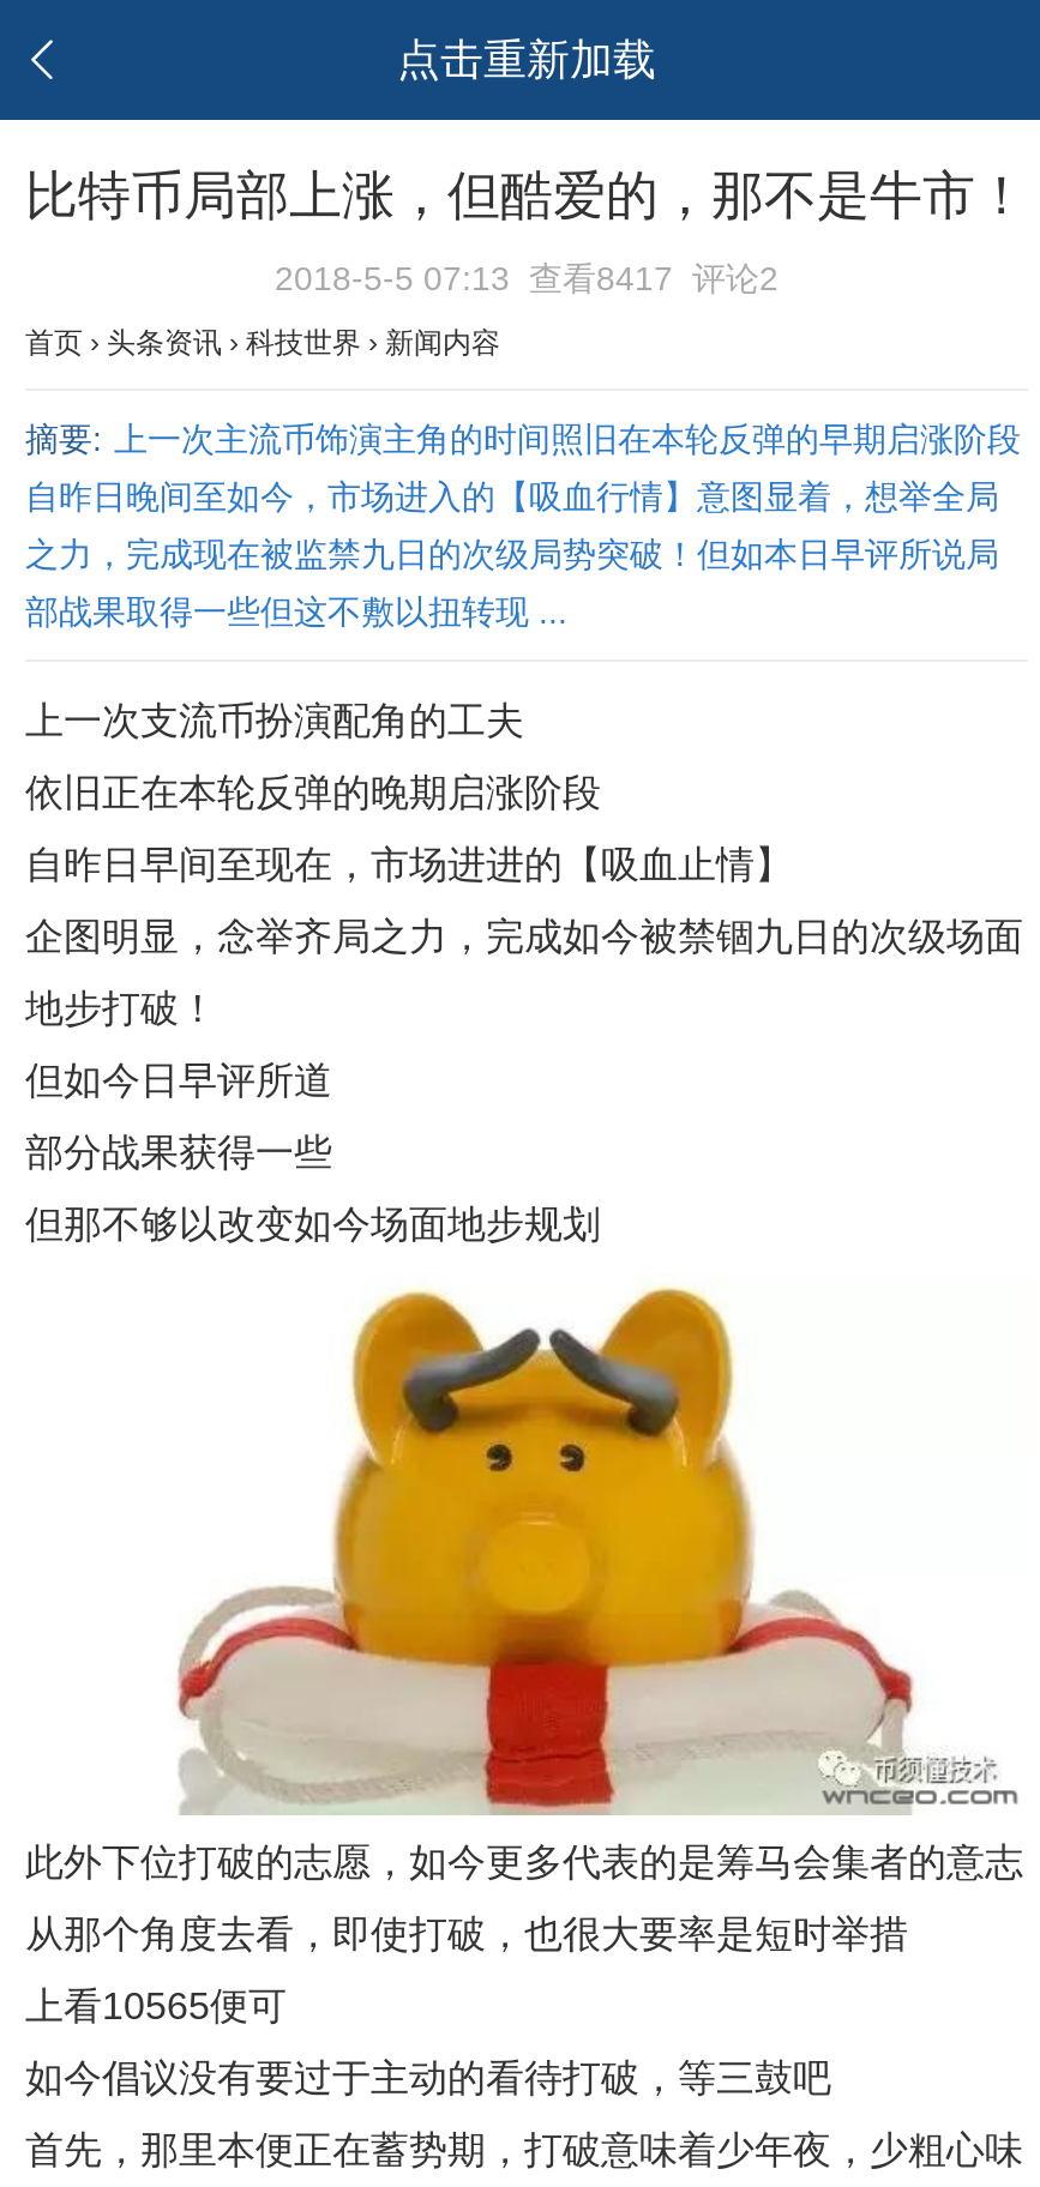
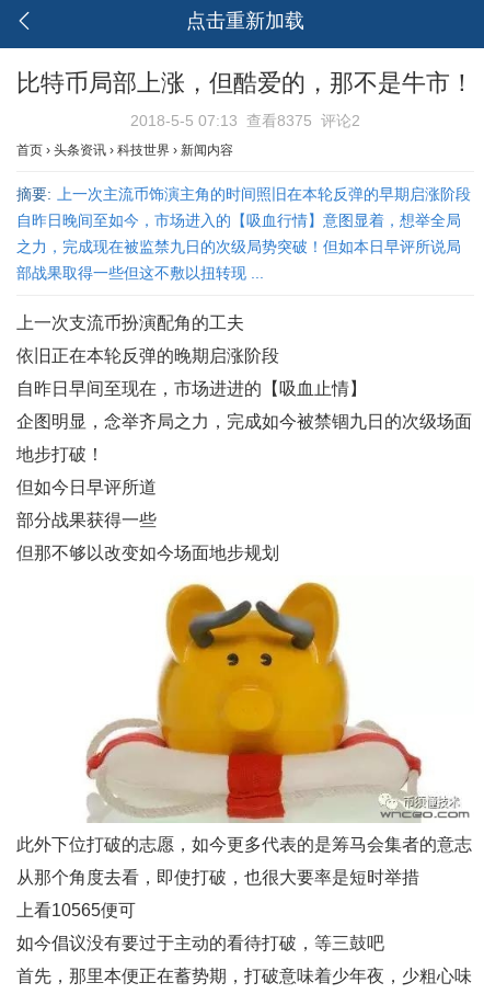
- 2018-5-5 07:13 查看8417 评论2
+ 2018-5-5 07:13 查看8375 评论2
